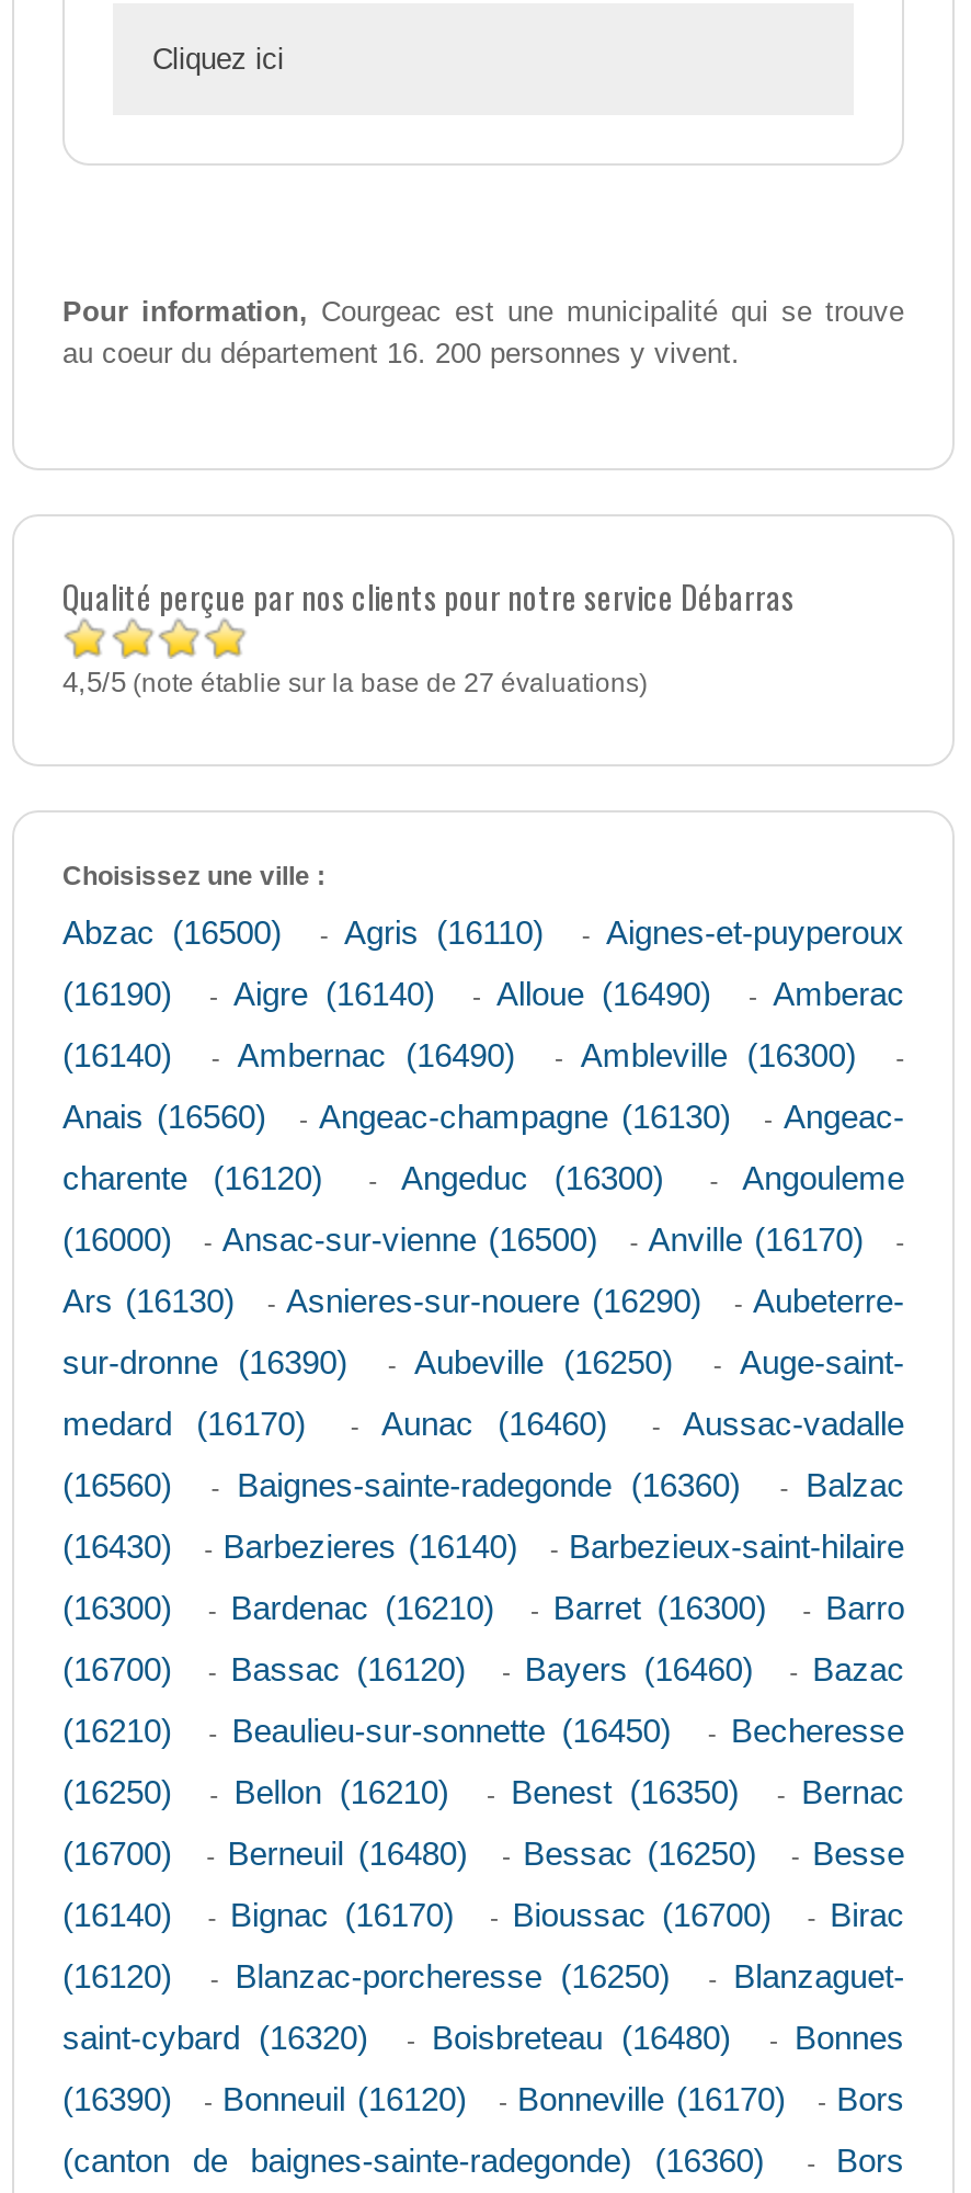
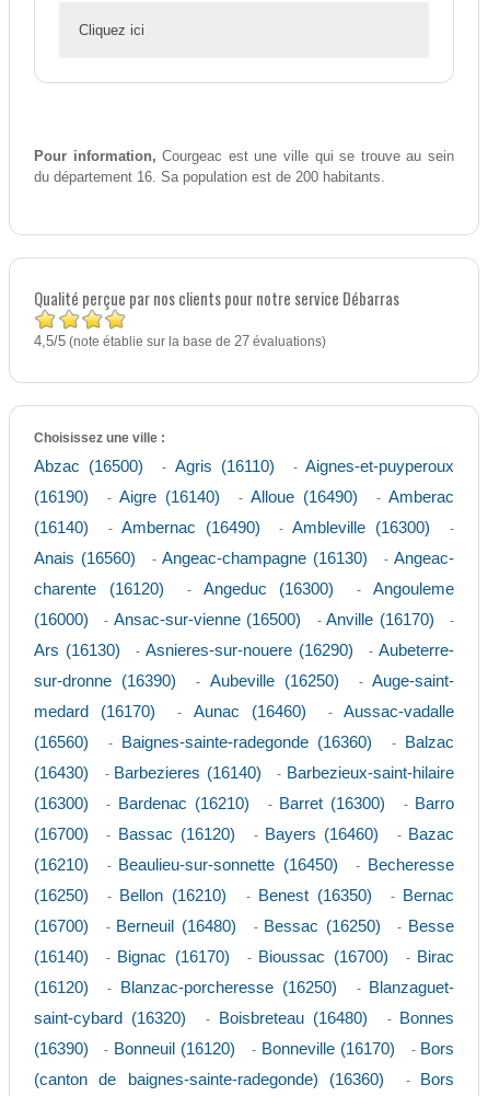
- Pour information, Courgeac est une municipalité qui se trouve
- au coeur du département 16. 200 personnes y vivent.
+ Pour information, Courgeac est une ville qui se trouve au sein
+ du département 16. Sa population est de 200 habitants.
